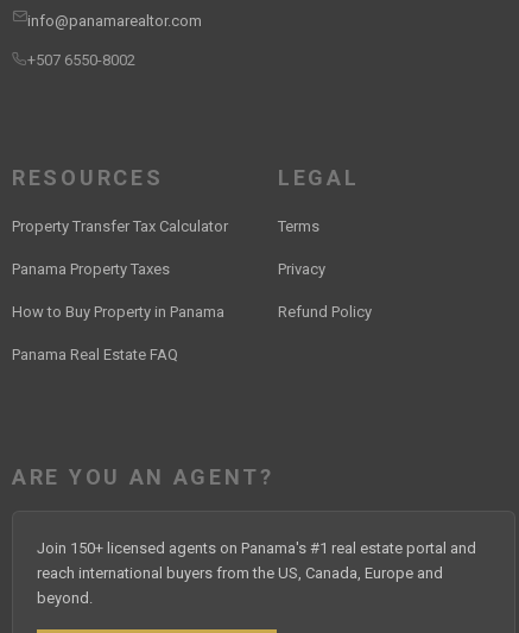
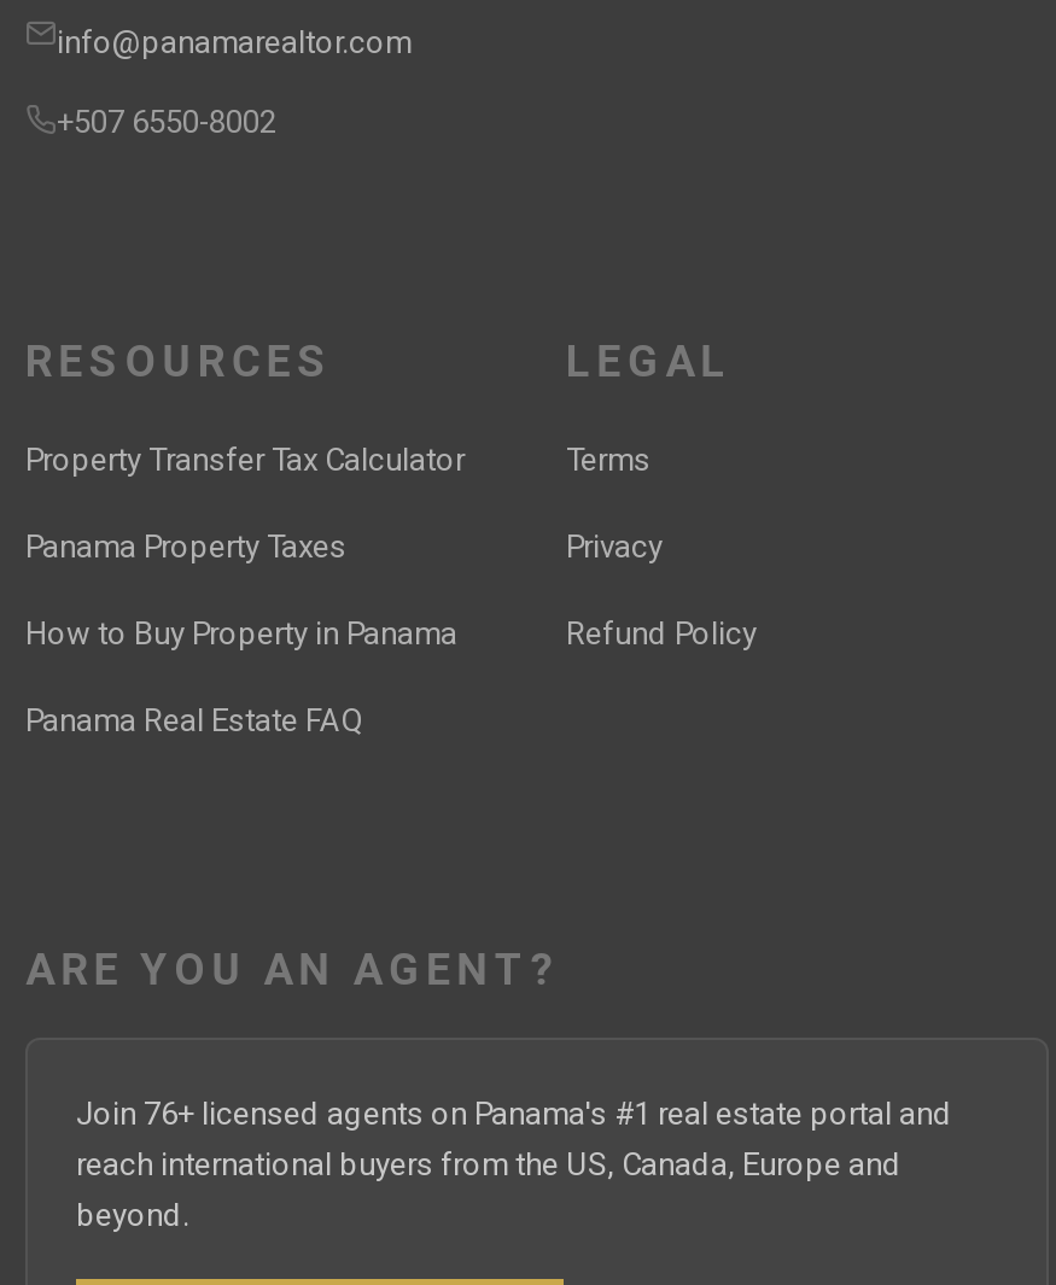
- Join 150+ licensed agents on Panama's #1 real estate portal and
+ Join 76+ licensed agents on Panama's #1 real estate portal and
